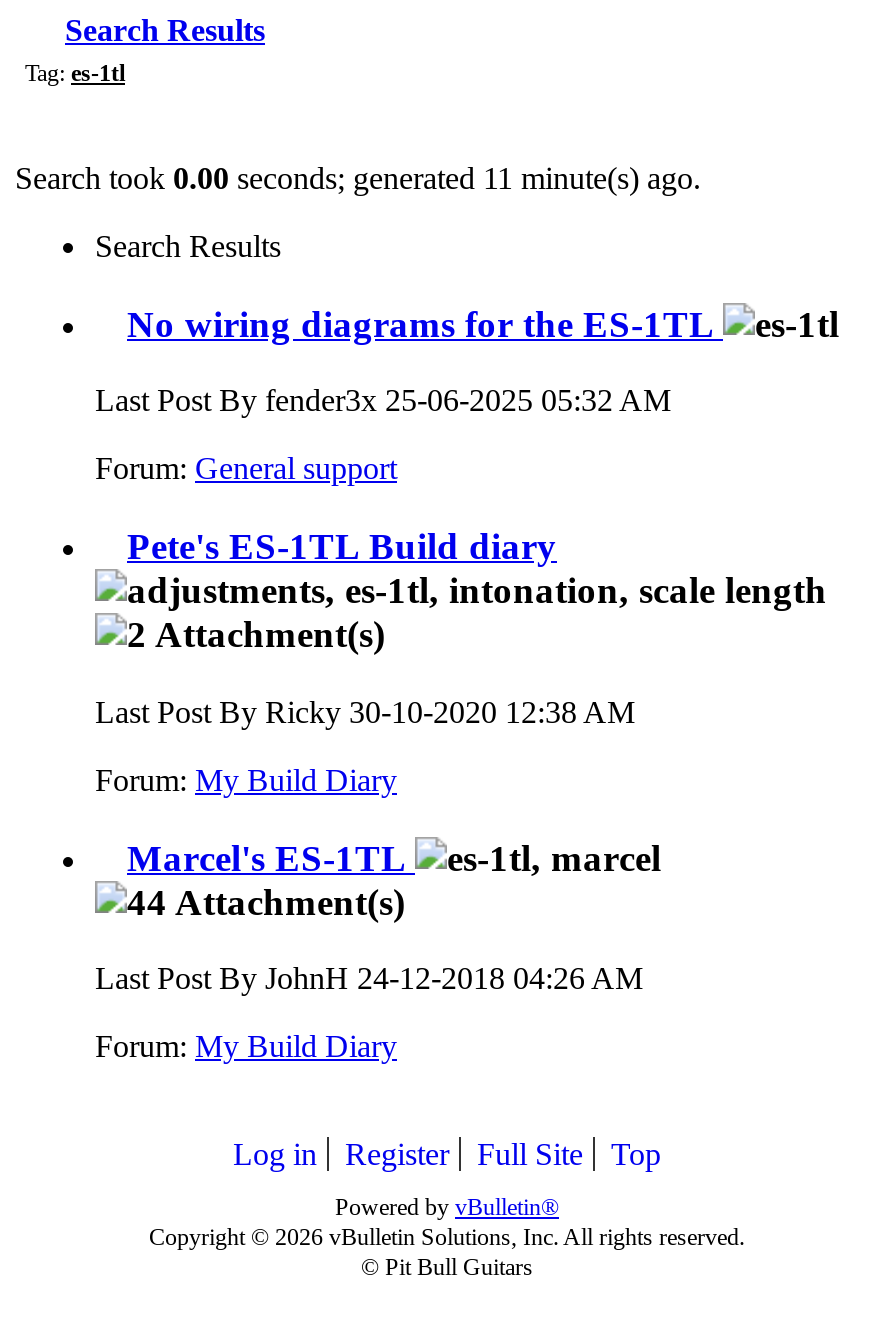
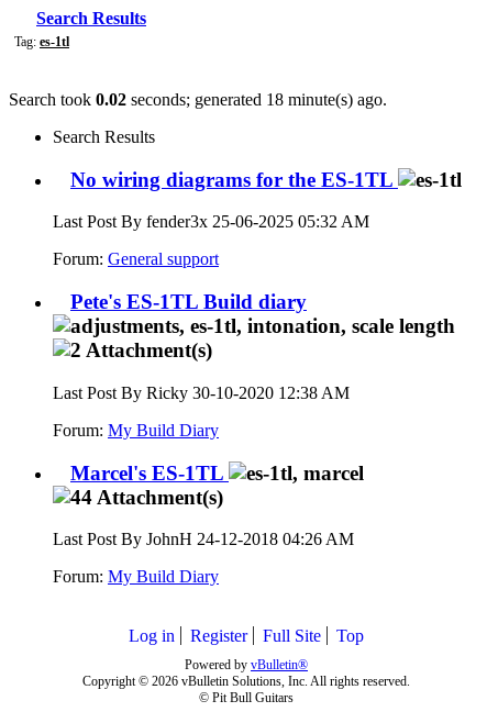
- Search took 0.00 seconds; generated 11 minute(s) ago.
+ Search took 0.02 seconds; generated 18 minute(s) ago.
